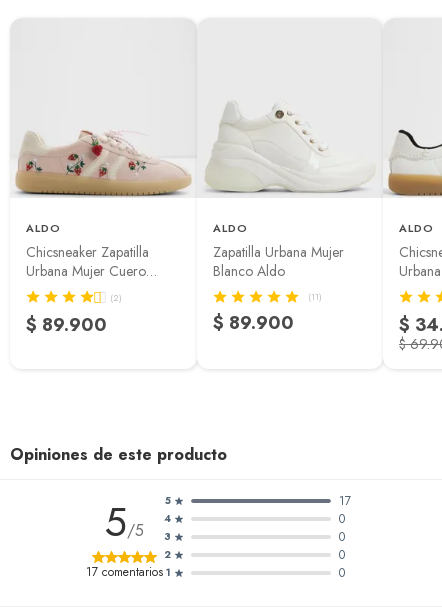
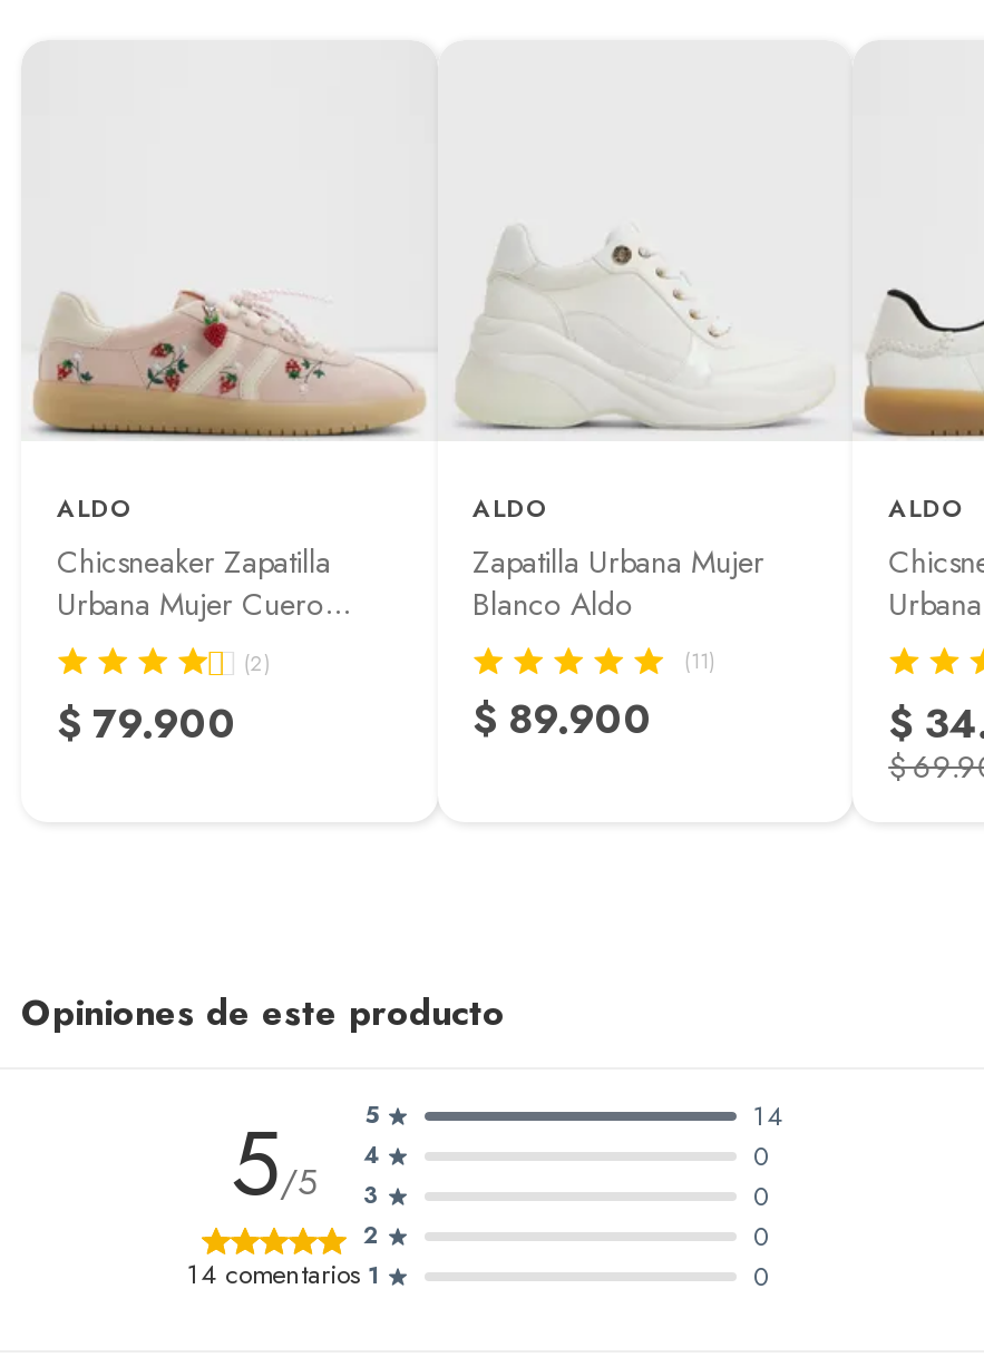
- $ 89.900
+ $ 79.900

- 17
+ 14

- 17 comentarios 1
+ 14 comentarios 1
